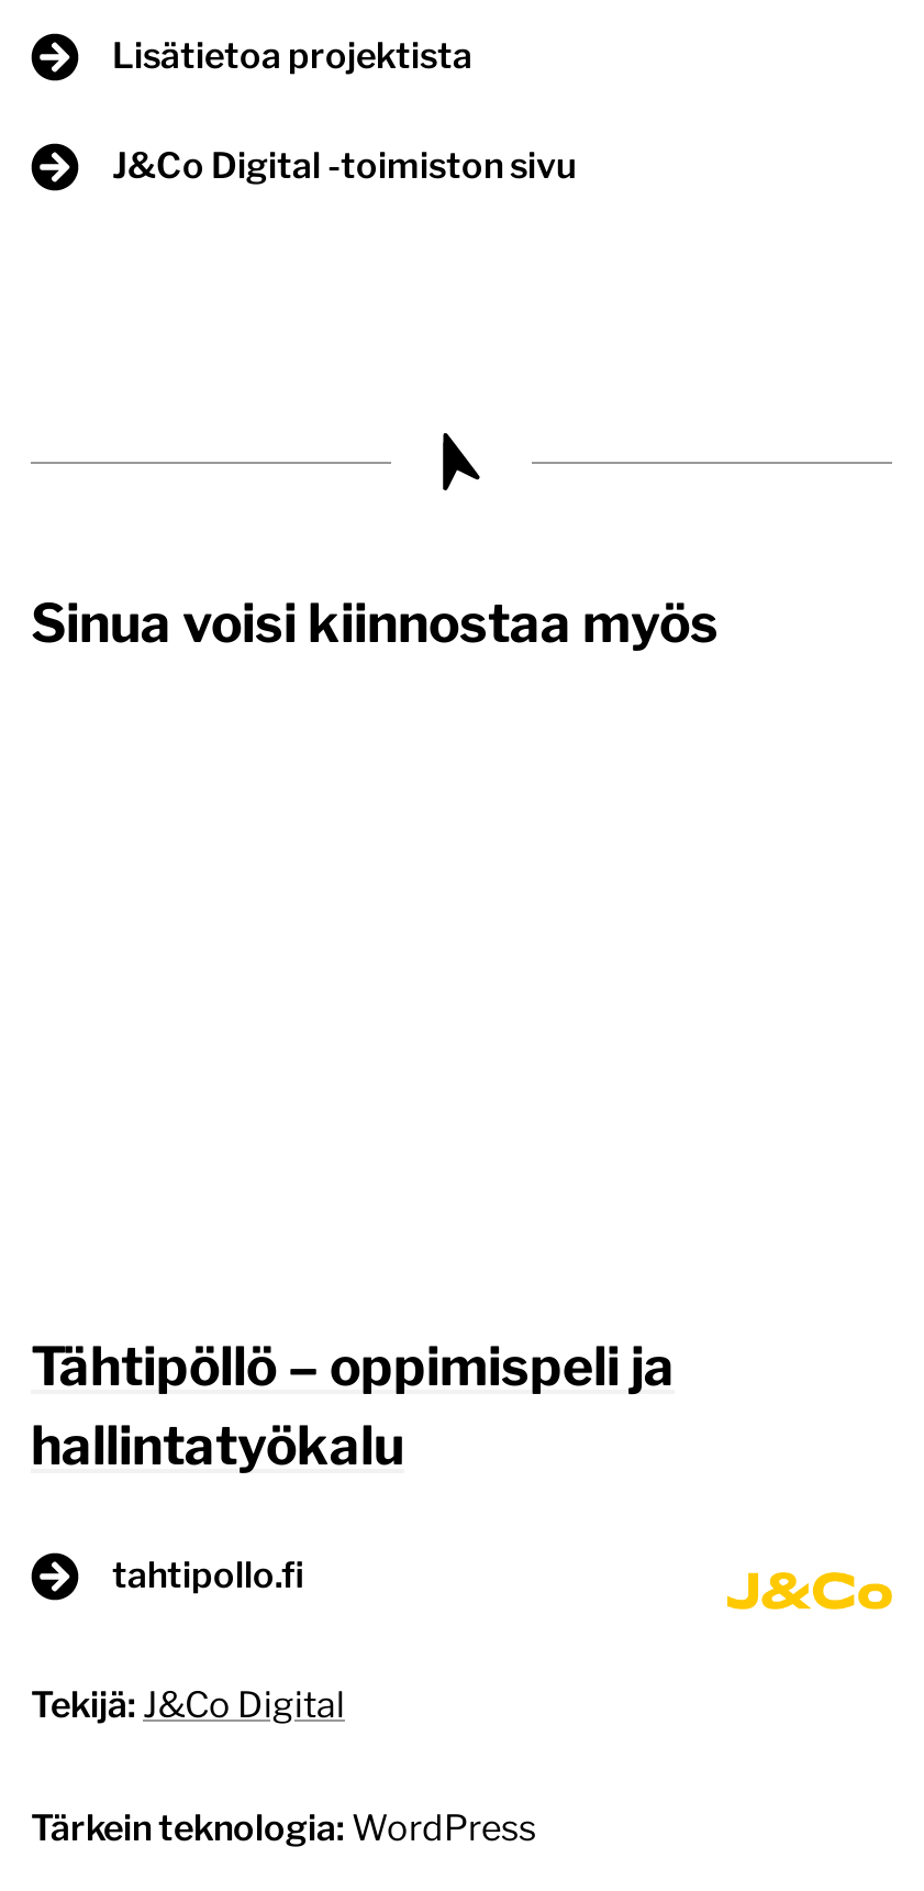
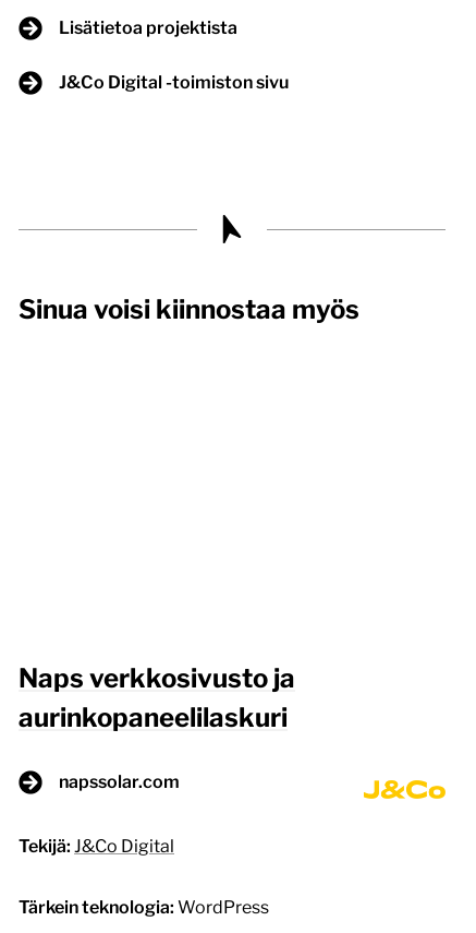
- Tähtipöllö – oppimispeli ja
- hallintatyökalu
+ Naps verkkosivusto ja
+ aurinkopaneelilaskuri

- tahtipollo.fi
+ napssolar.com
